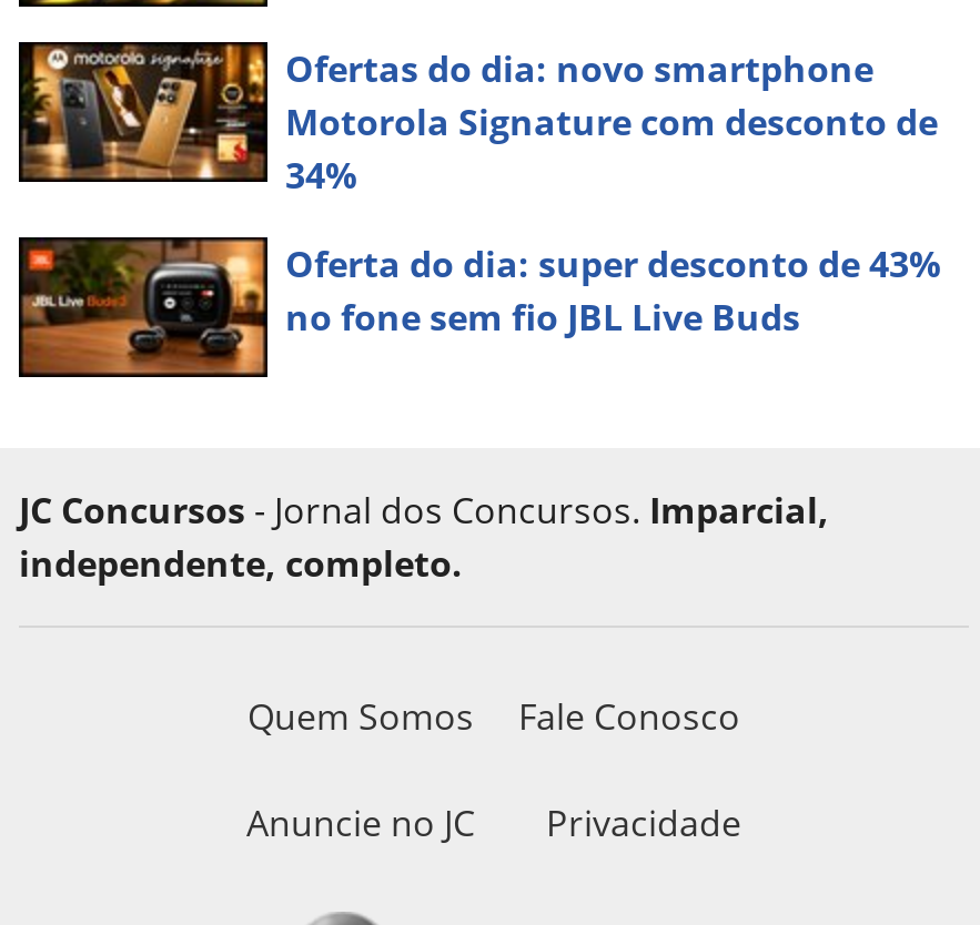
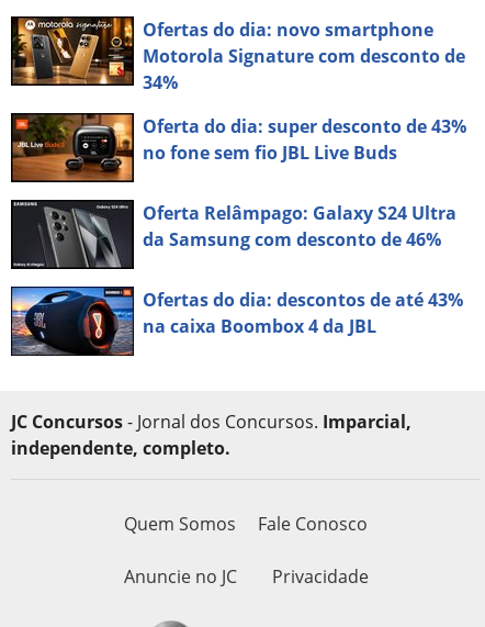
+ [image]
+ Oferta Relâmpago: Galaxy S24 Ultra
+ da Samsung com desconto de 46%
+ Ofertas do dia: descontos de até 43%
+ na caixa Boombox 4 da JBL

+ [image]
